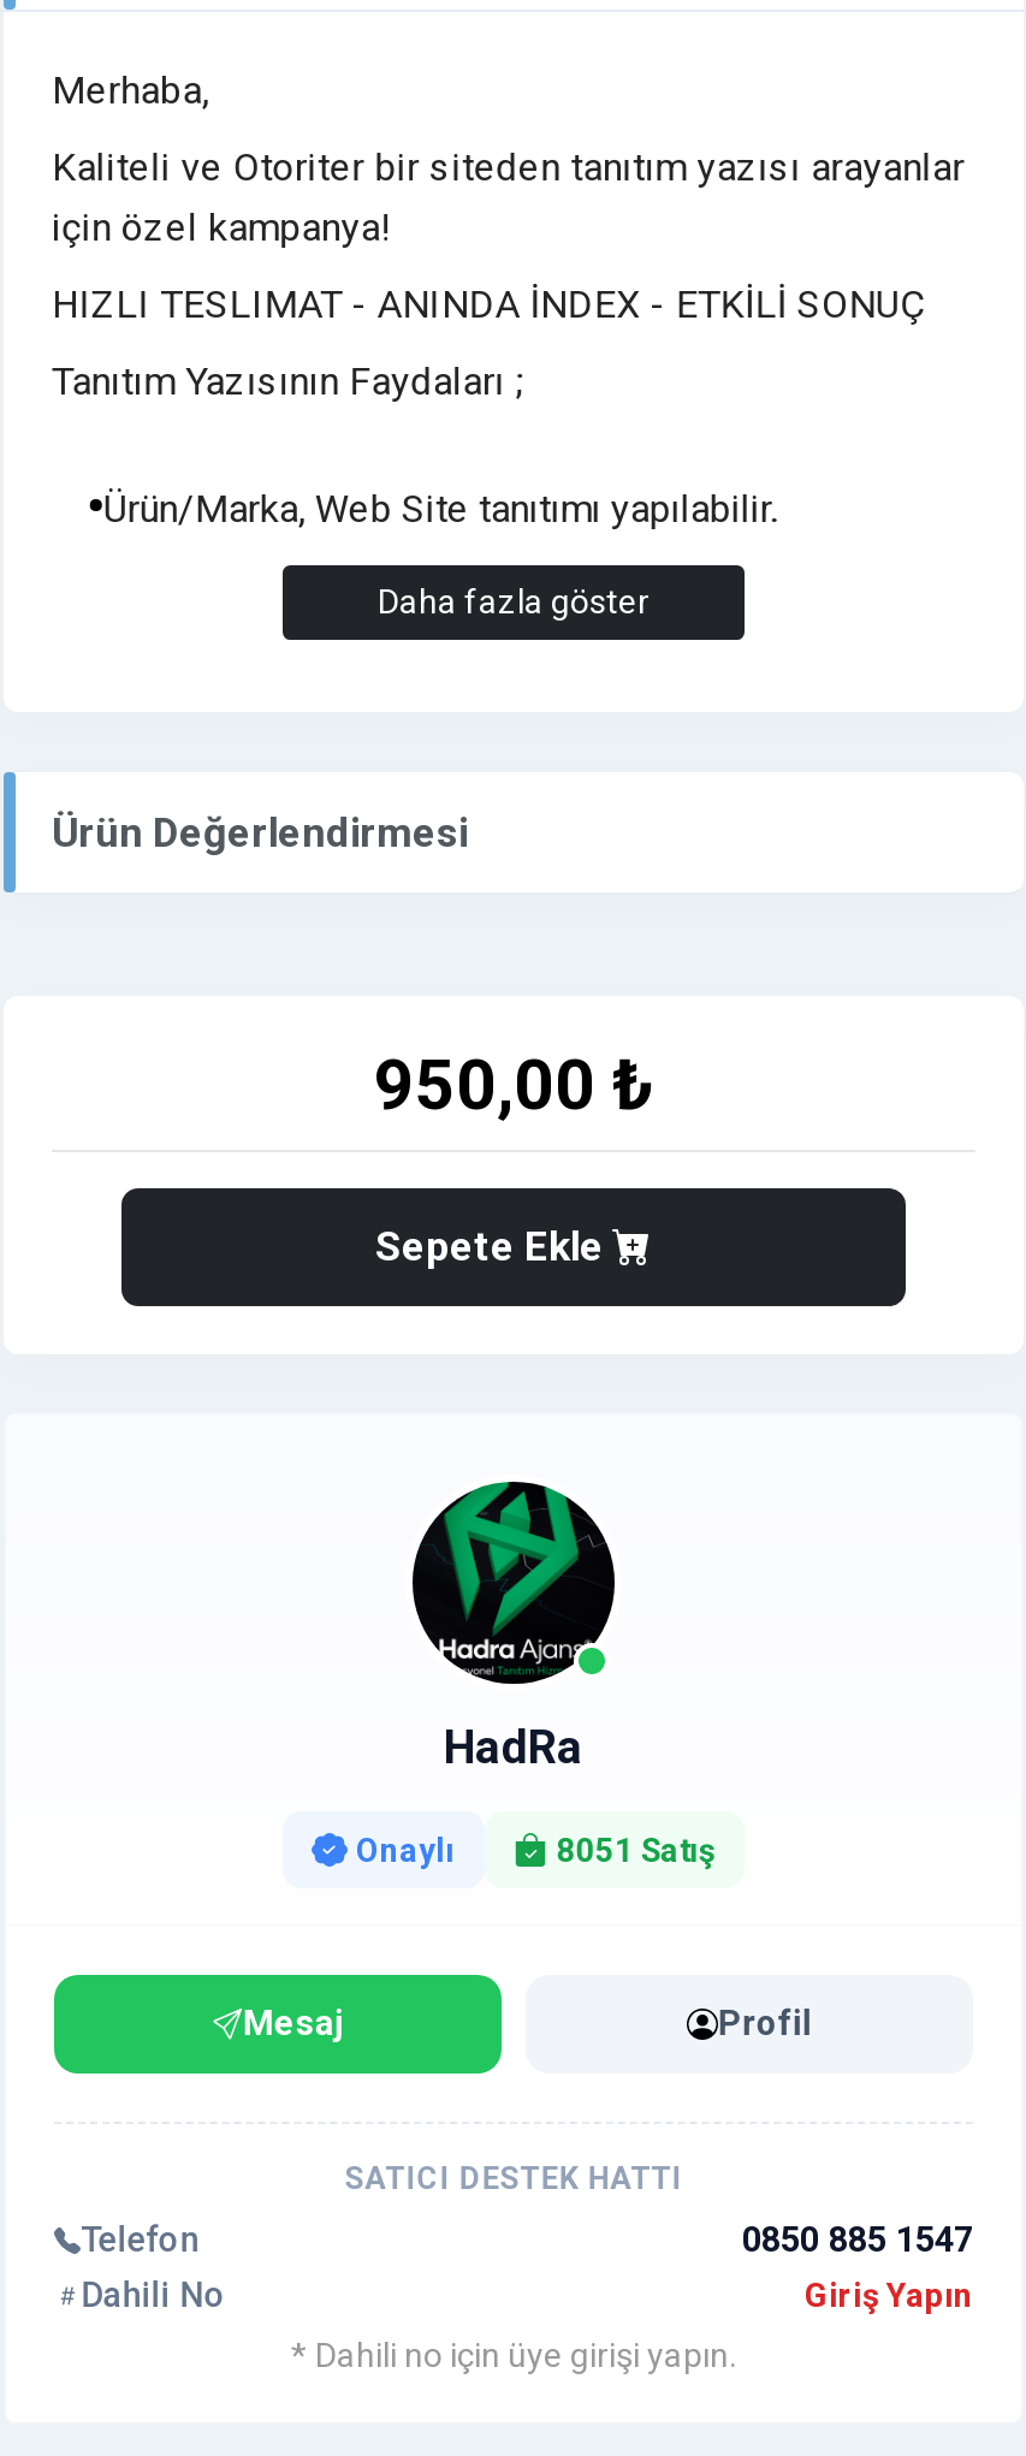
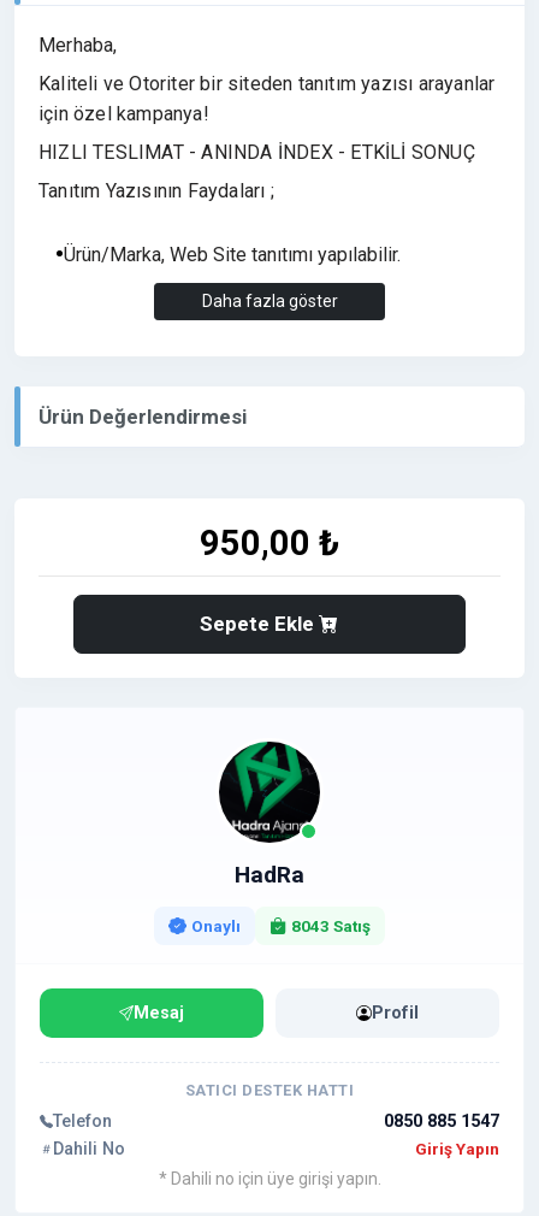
- 8051 Satış
+ 8043 Satış
